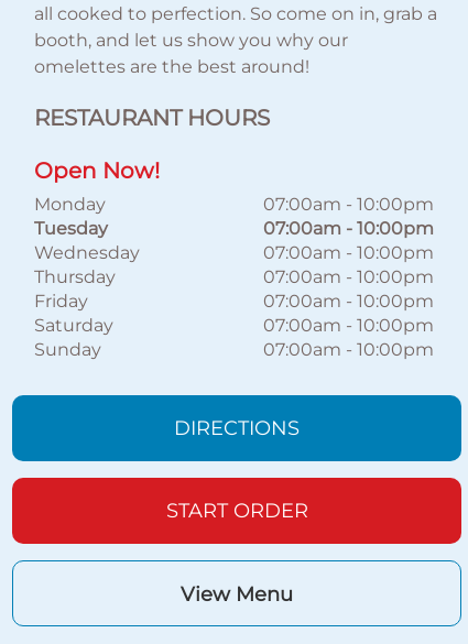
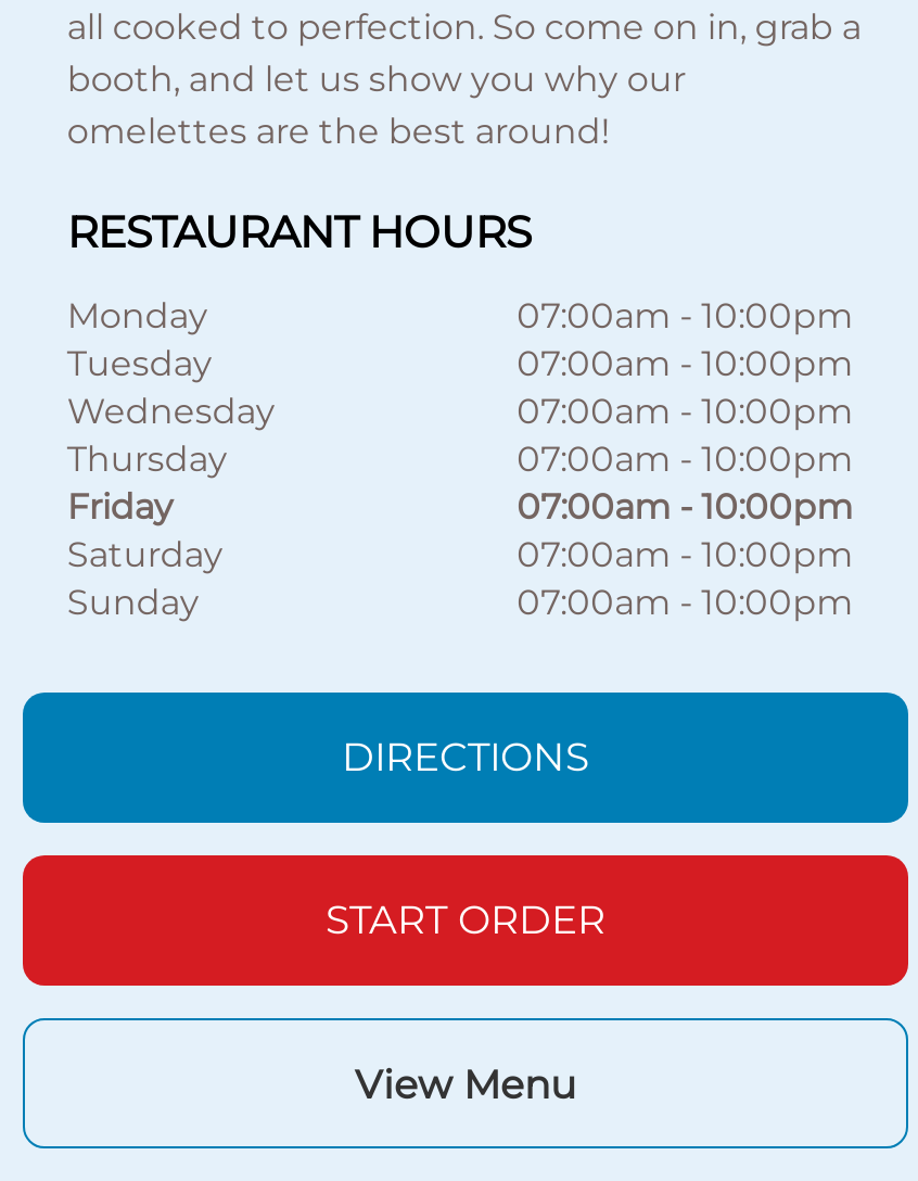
- Open Now!
